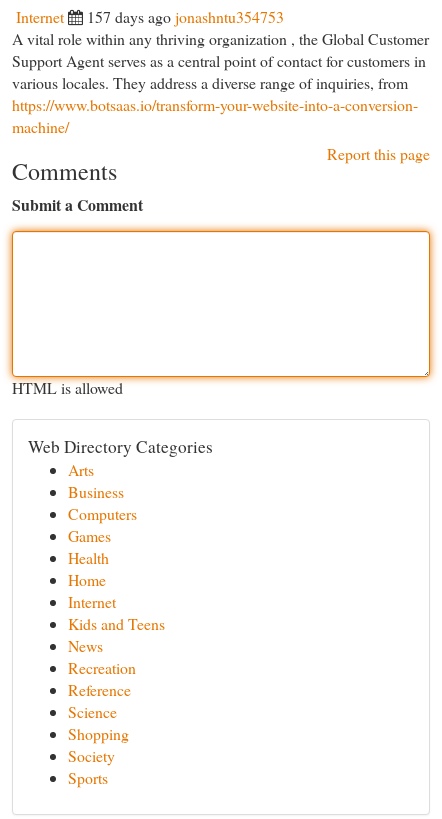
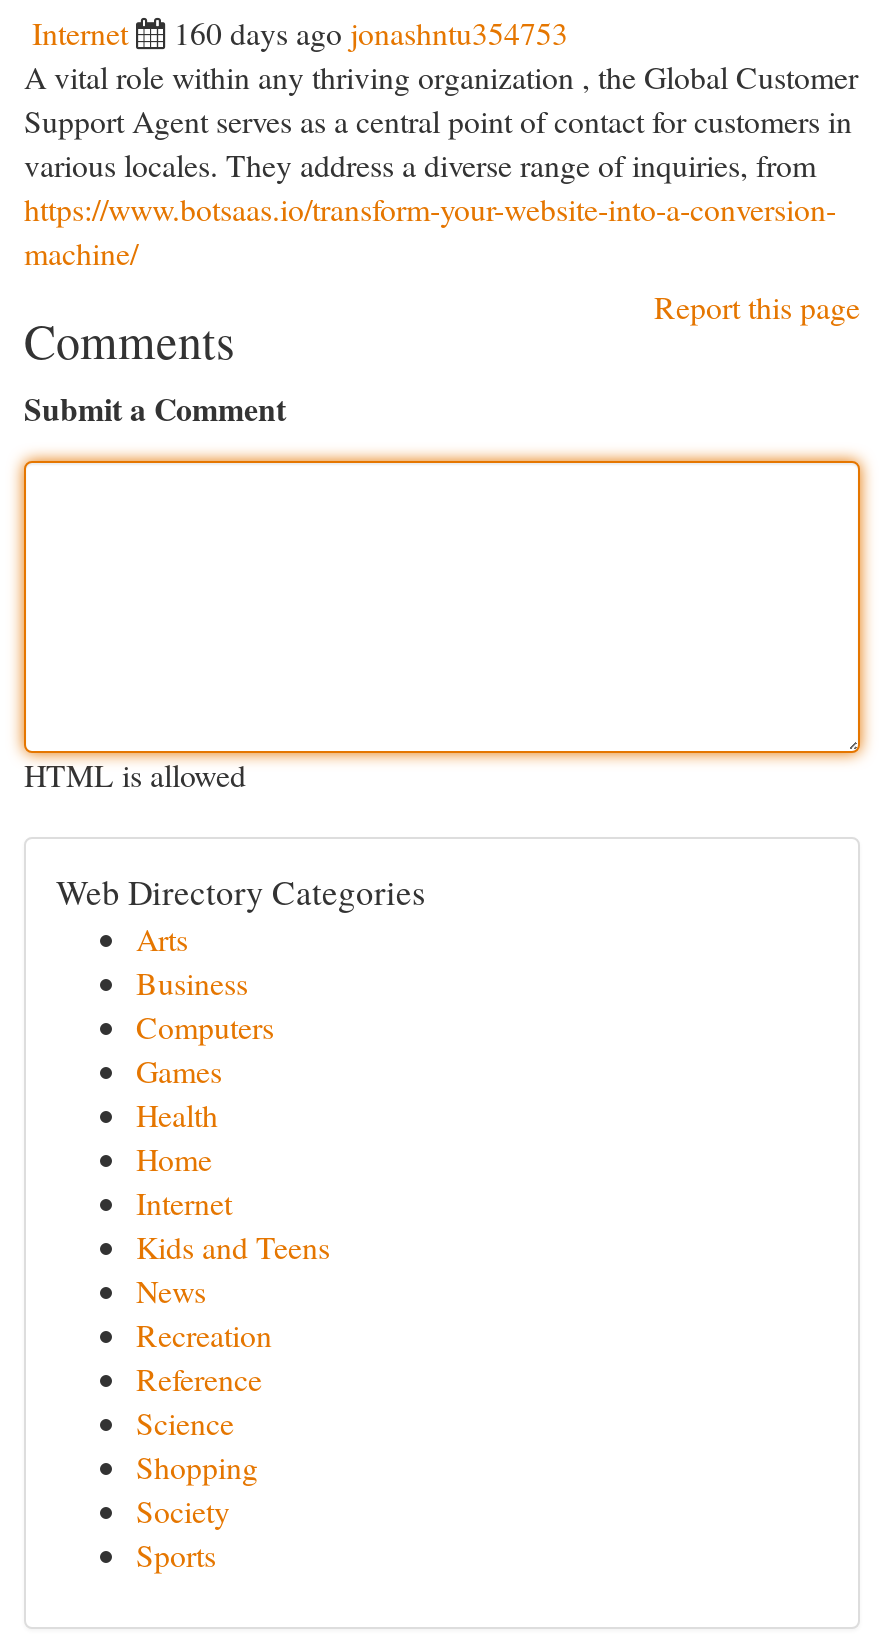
- 157 days ago jonashntu354753
+ 160 days ago jonashntu354753
